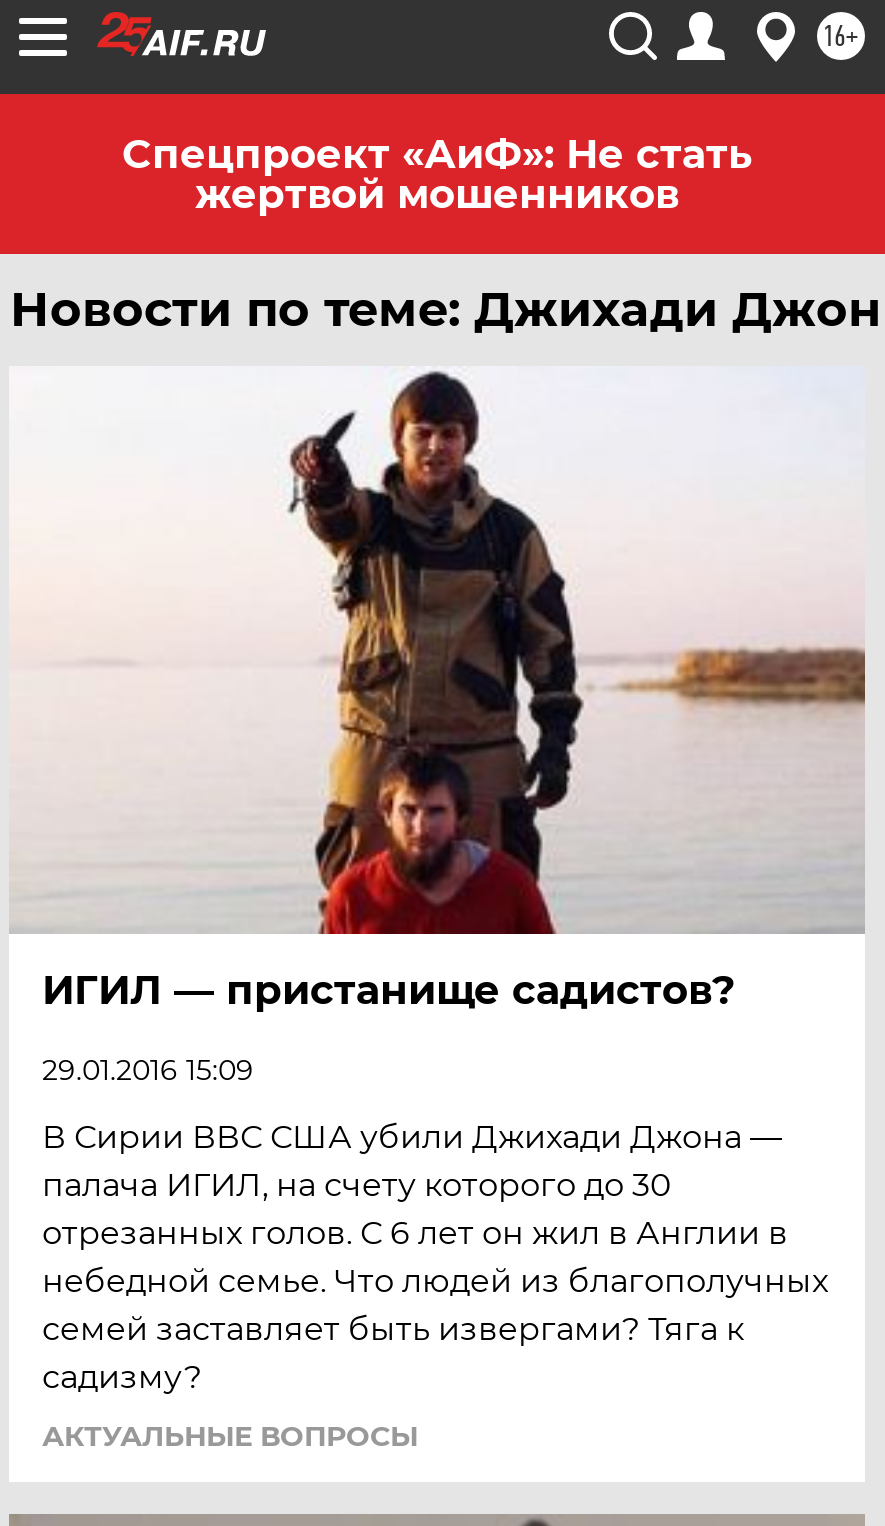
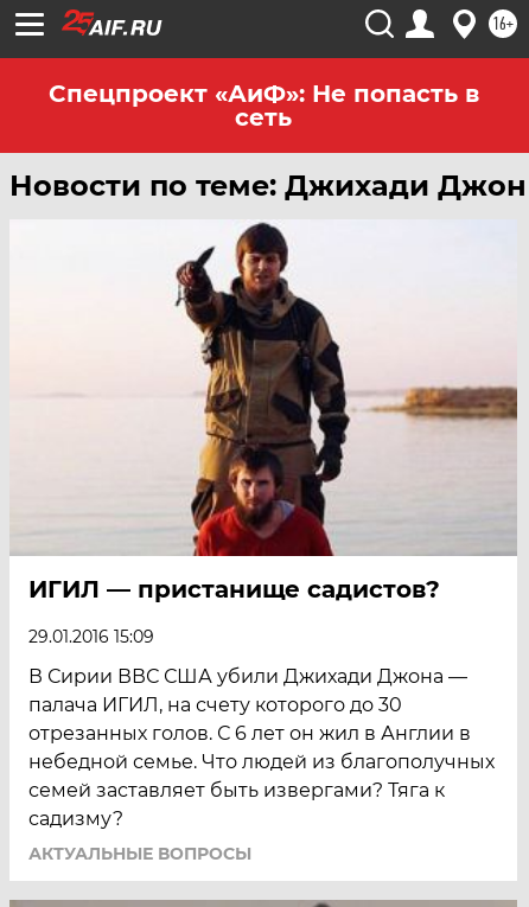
- Спецпроект «АиФ»: Не стать
- жертвой мошенников
+ Спецпроект «АиФ»: Не попасть в
+ сеть
